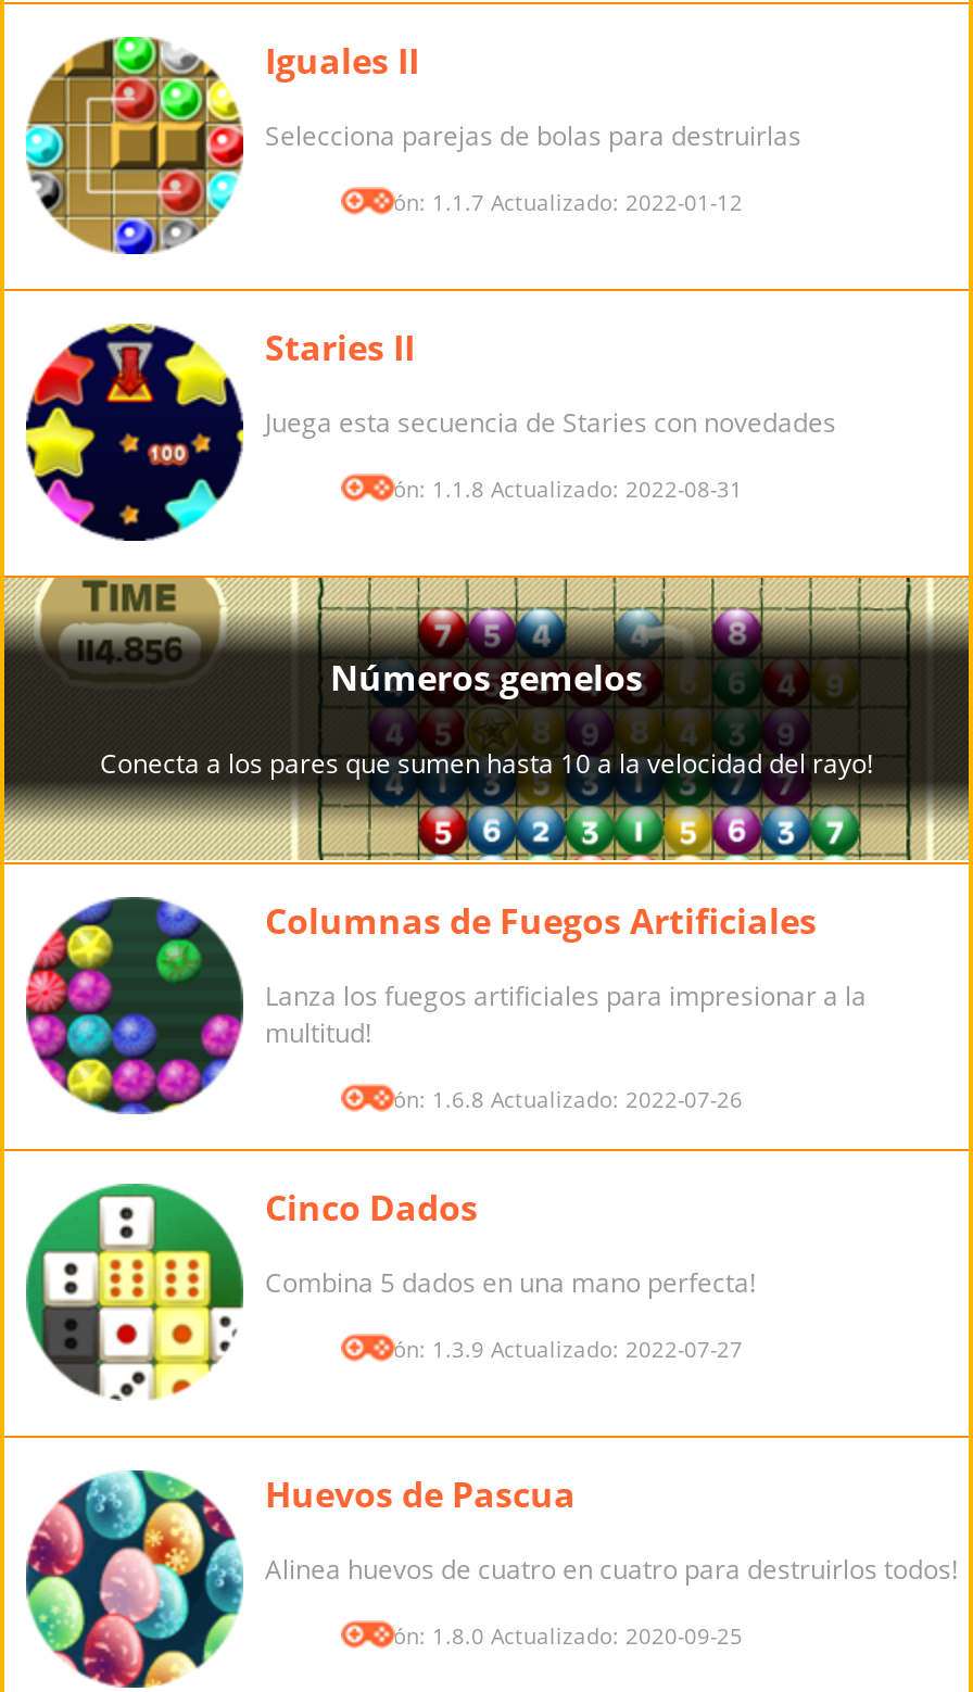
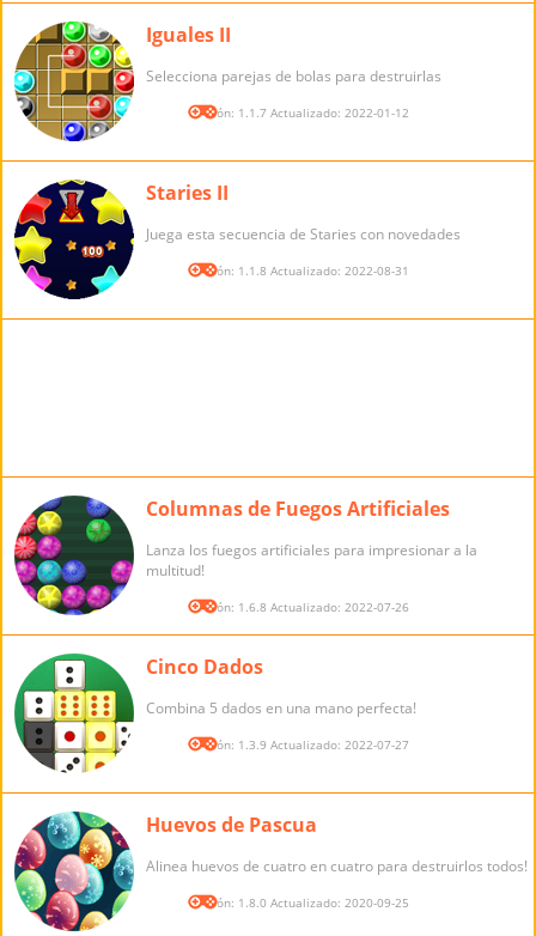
- [image]
